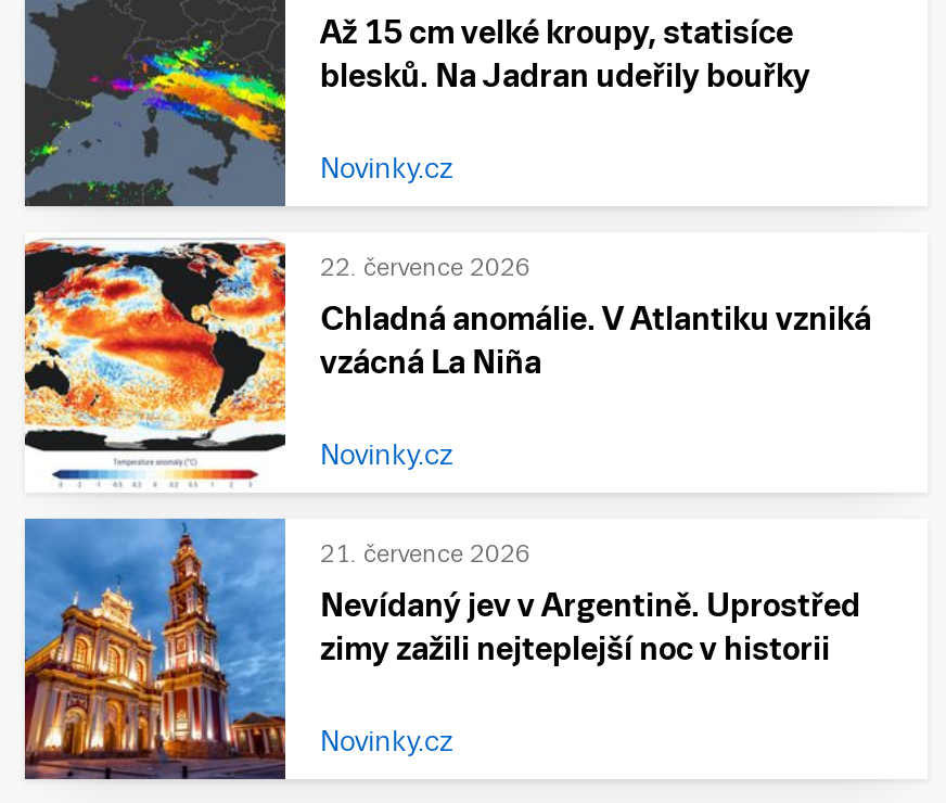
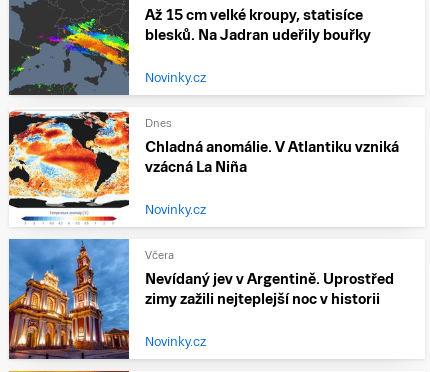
- 22. července 2026
+ Dnes

- 21. července 2026
+ Včera
